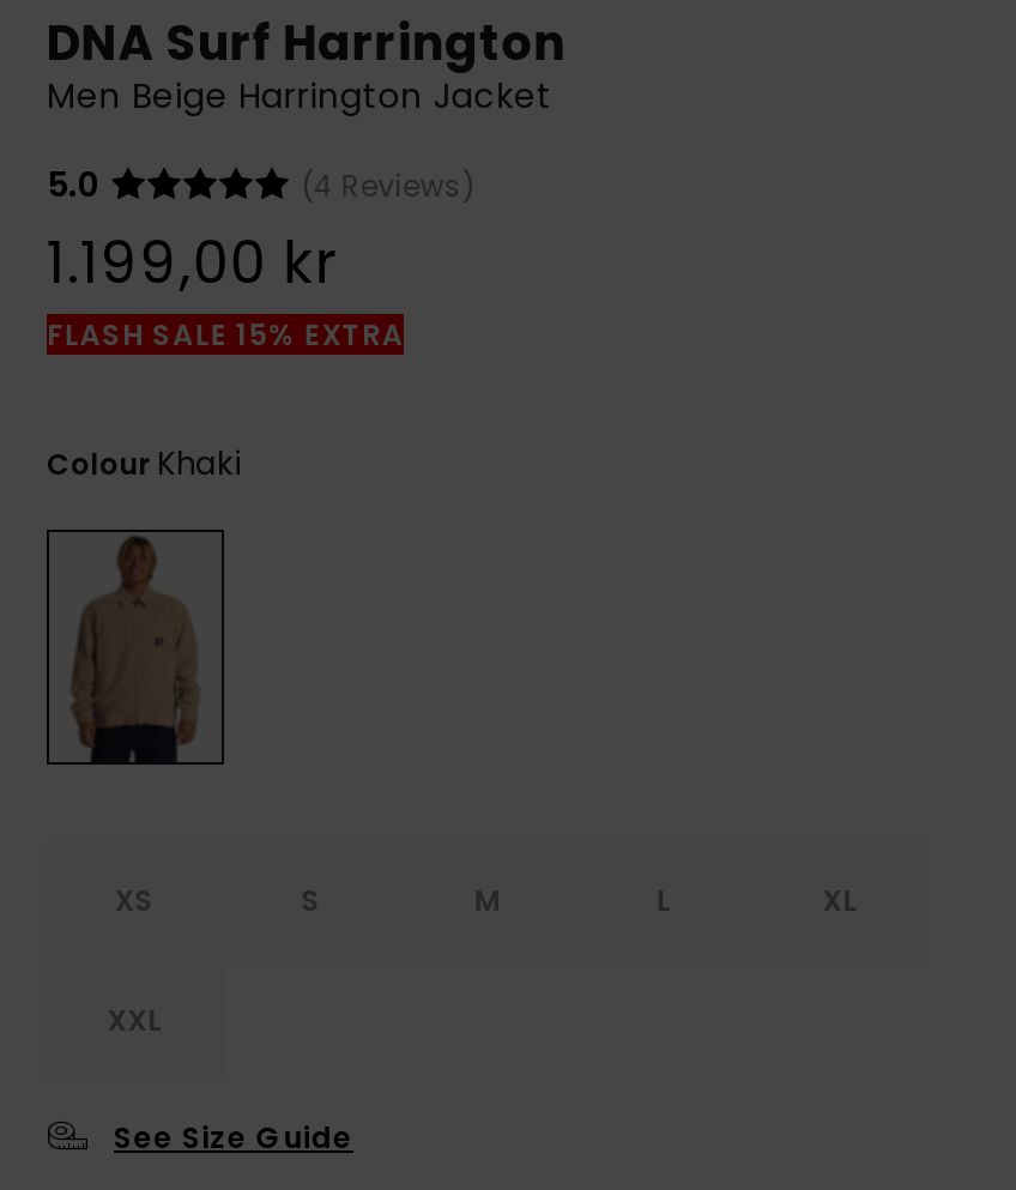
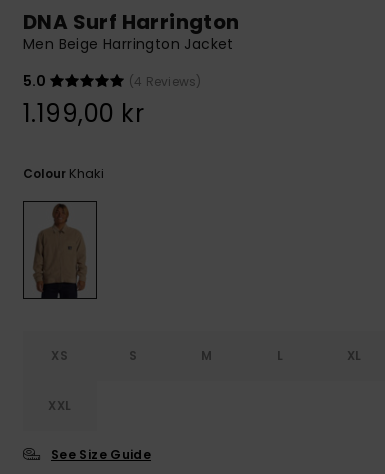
- FLASH SALE 15% EXTRA
